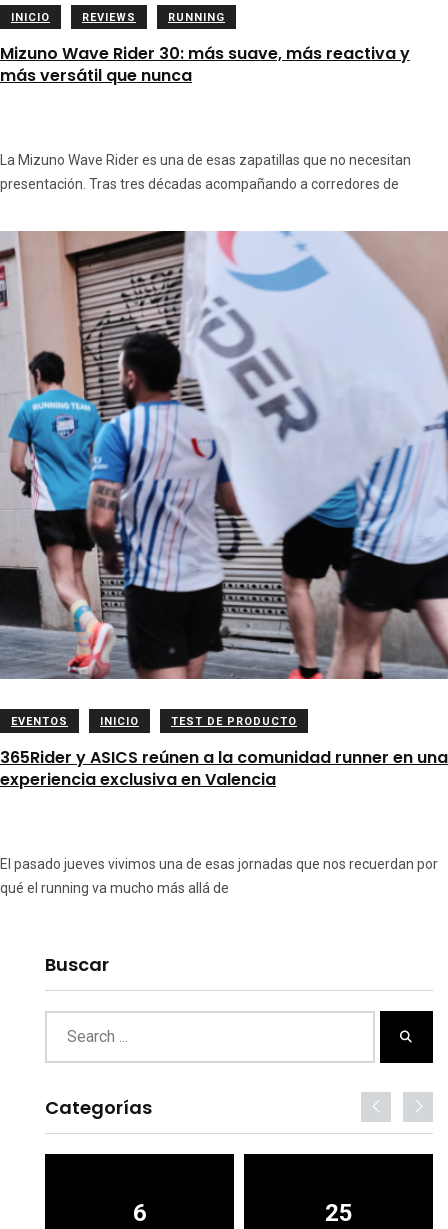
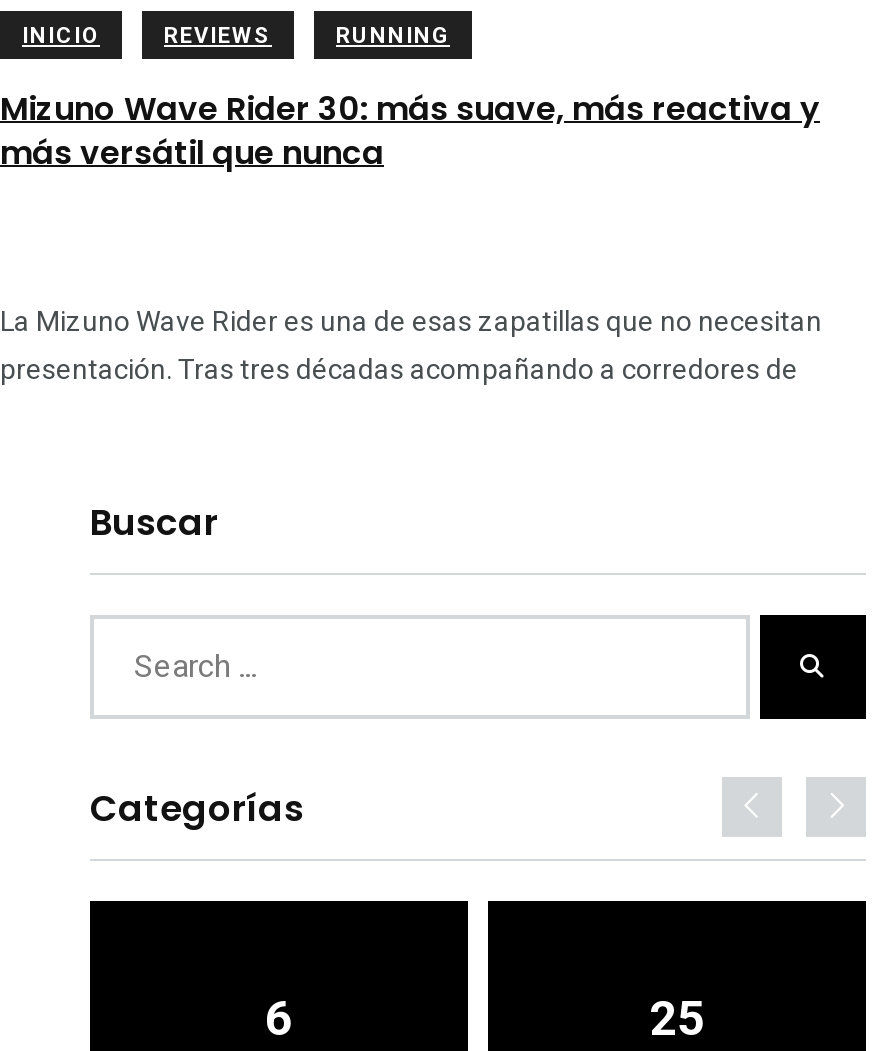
- [image]
- EVENTOS
- INICIO
- TEST DE PRODUCTO
- 365Rider y ASICS reúnen a la comunidad runner en una
- experiencia exclusiva en Valencia

- El pasado jueves vivimos una de esas jornadas que nos recuerdan por
- qué el running va mucho más allá de
